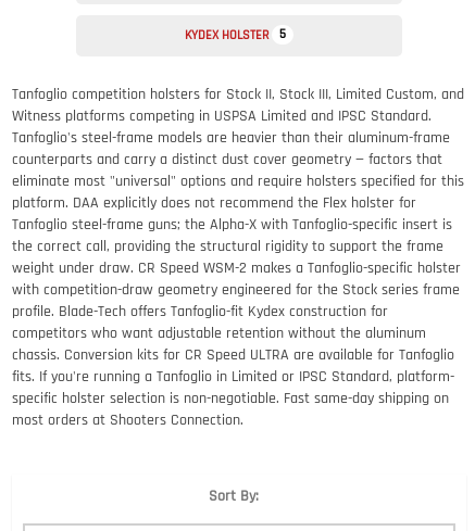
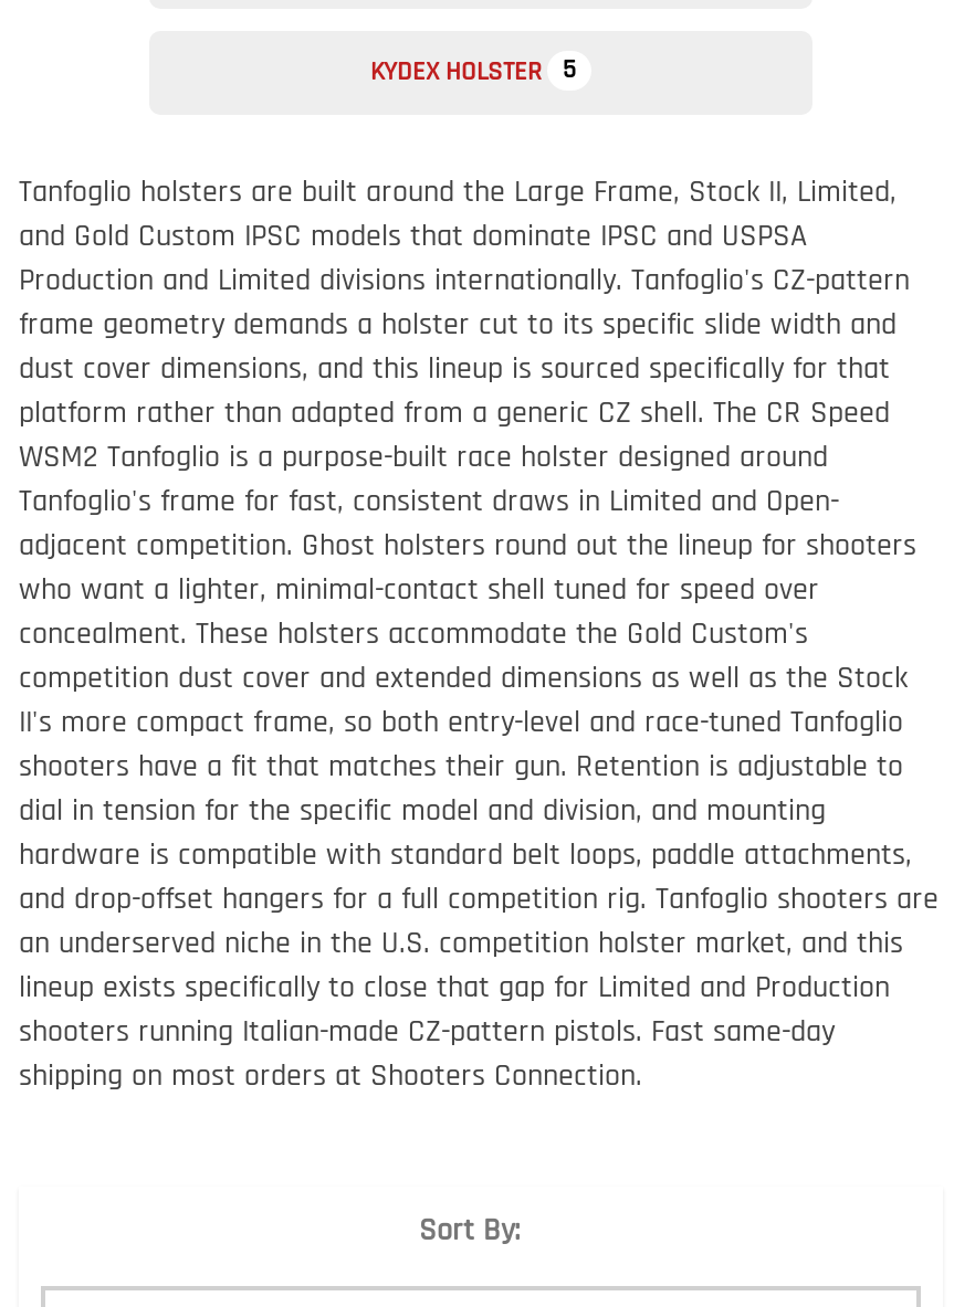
- Tanfoglio competition holsters for Stock II, Stock III, Limited Custom, and
- Witness platforms competing in USPSA Limited and IPSC Standard.
- Tanfoglio's steel-frame models are heavier than their aluminum-frame
- counterparts and carry a distinct dust cover geometry — factors that
- eliminate most "universal" options and require holsters specified for this
- platform. DAA explicitly does not recommend the Flex holster for
- Tanfoglio steel-frame guns; the Alpha-X with Tanfoglio-specific insert is
- the correct call, providing the structural rigidity to support the frame
- weight under draw. CR Speed WSM-2 makes a Tanfoglio-specific holster
- with competition-draw geometry engineered for the Stock series frame
- profile. Blade-Tech offers Tanfoglio-fit Kydex construction for
- competitors who want adjustable retention without the aluminum
- chassis. Conversion kits for CR Speed ULTRA are available for Tanfoglio
- fits. If you're running a Tanfoglio in Limited or IPSC Standard, platform-
- specific holster selection is non-negotiable. Fast same-day shipping on
- most orders at Shooters Connection.
+ Tanfoglio holsters are built around the Large Frame, Stock II, Limited,
+ and Gold Custom IPSC models that dominate IPSC and USPSA
+ Production and Limited divisions internationally. Tanfoglio's CZ-pattern
+ frame geometry demands a holster cut to its specific slide width and
+ dust cover dimensions, and this lineup is sourced specifically for that
+ platform rather than adapted from a generic CZ shell. The CR Speed
+ WSM2 Tanfoglio is a purpose-built race holster designed around
+ Tanfoglio's frame for fast, consistent draws in Limited and Open-
+ adjacent competition. Ghost holsters round out the lineup for shooters
+ who want a lighter, minimal-contact shell tuned for speed over
+ concealment. These holsters accommodate the Gold Custom's
+ competition dust cover and extended dimensions as well as the Stock
+ II's more compact frame, so both entry-level and race-tuned Tanfoglio
+ shooters have a fit that matches their gun. Retention is adjustable to
+ dial in tension for the specific model and division, and mounting
+ hardware is compatible with standard belt loops, paddle attachments,
+ and drop-offset hangers for a full competition rig. Tanfoglio shooters are
+ an underserved niche in the U.S. competition holster market, and this
+ lineup exists specifically to close that gap for Limited and Production
+ shooters running Italian-made CZ-pattern pistols. Fast same-day
+ shipping on most orders at Shooters Connection.
